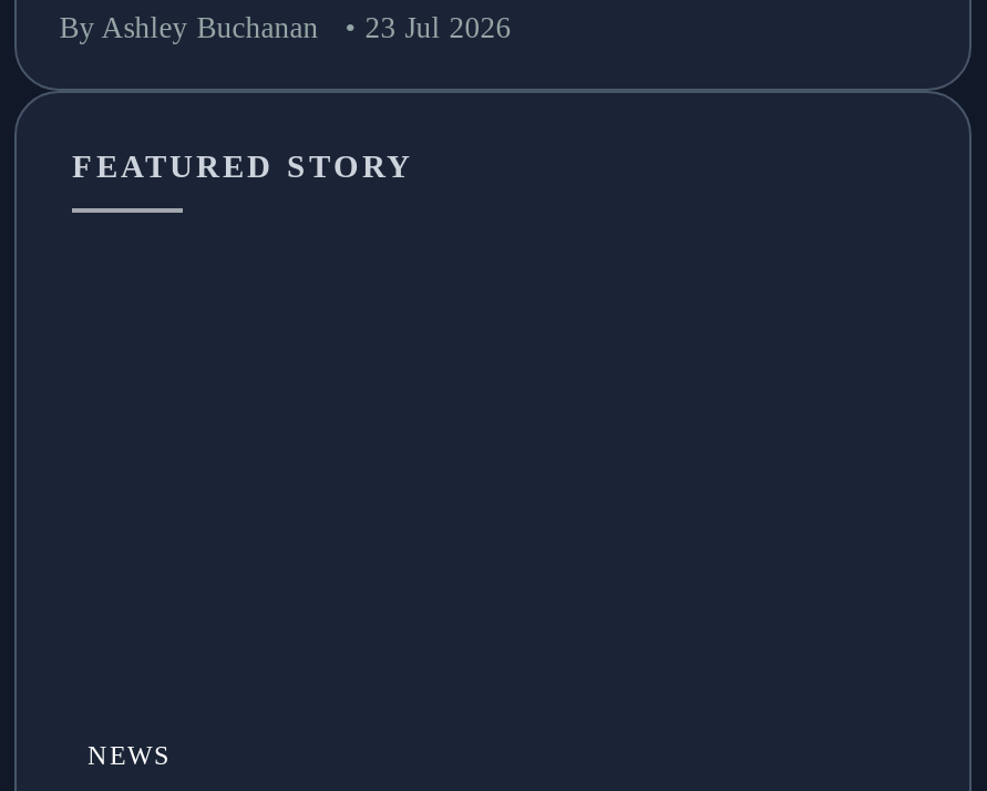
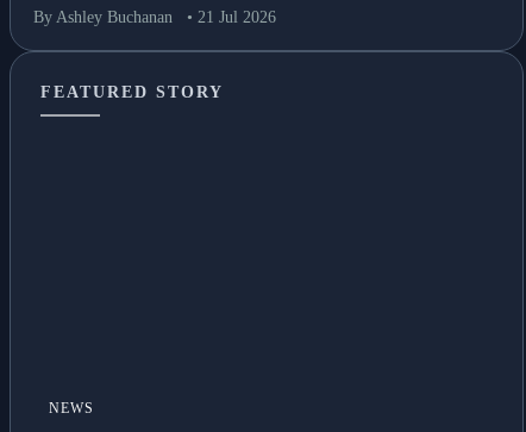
- By Ashley Buchanan • 23 Jul 2026
+ By Ashley Buchanan • 21 Jul 2026
